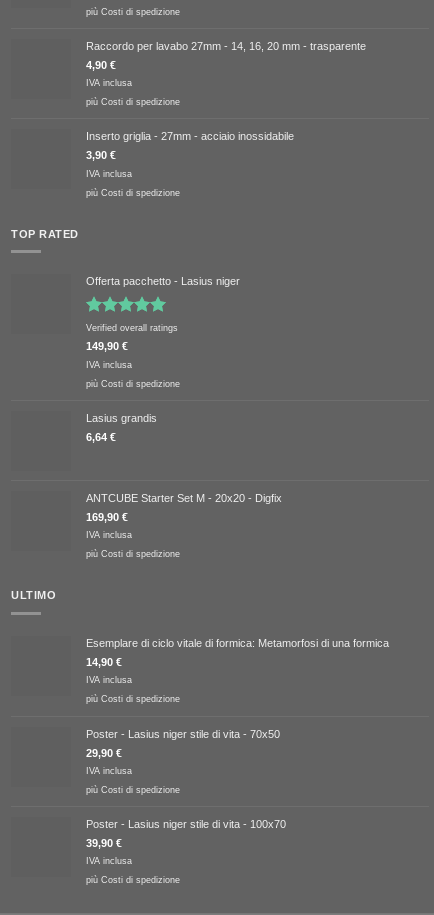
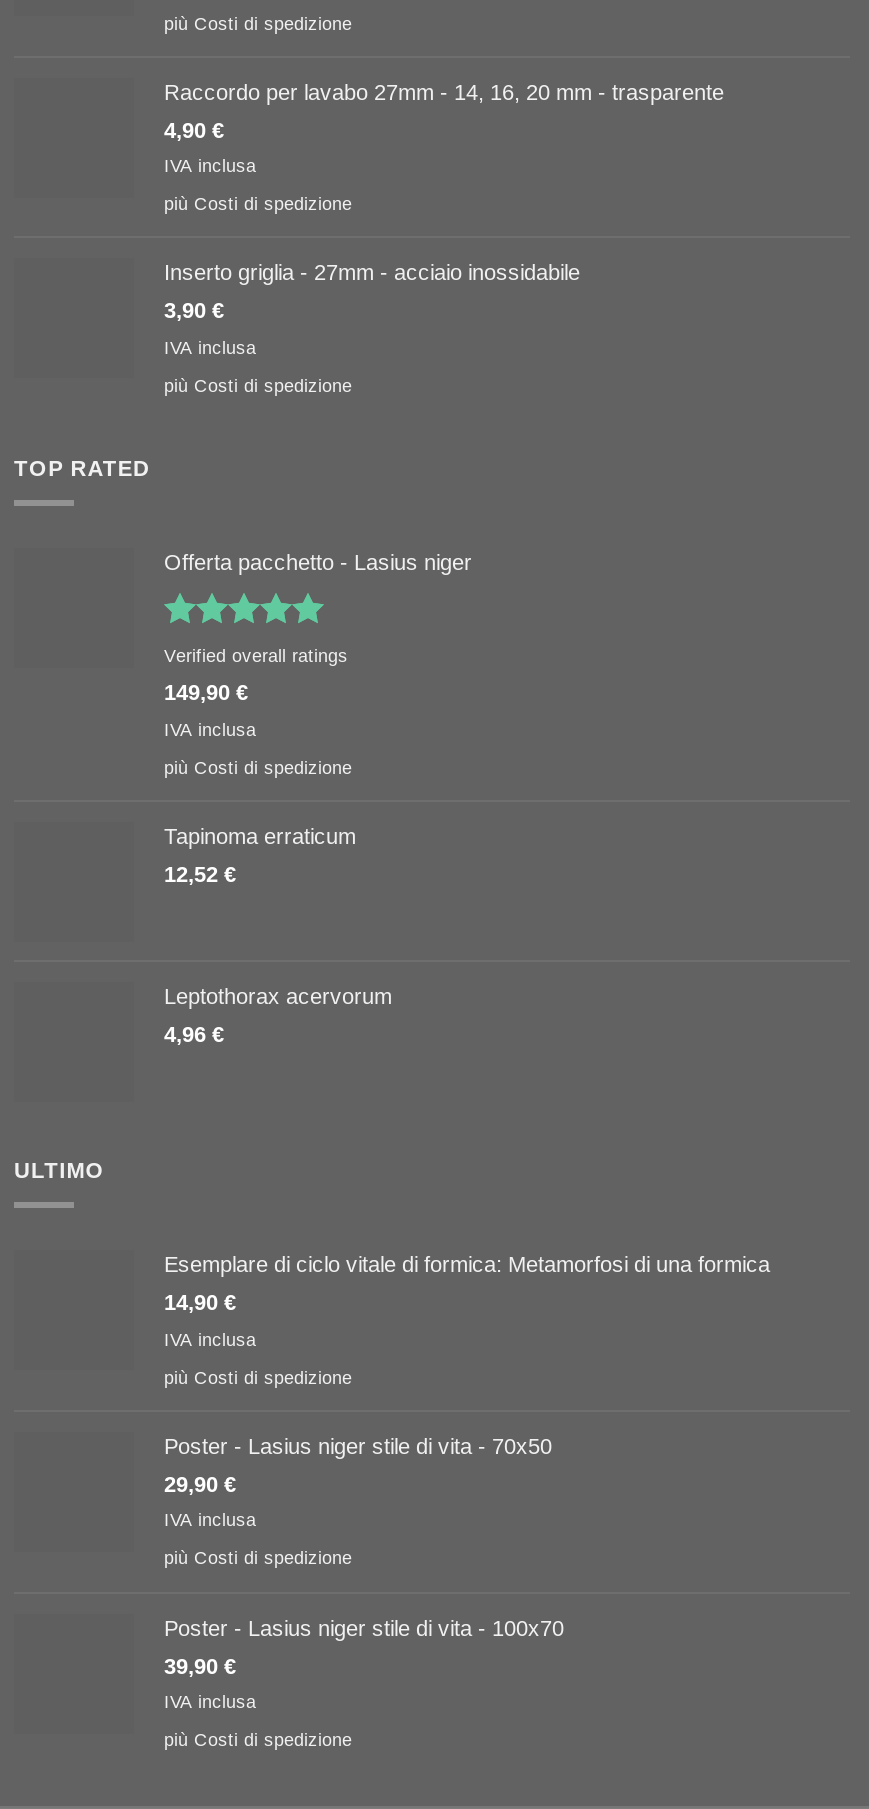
- Lasius grandis
- 6,64 €
+ Tapinoma erraticum
+ 12,52 €

- ANTCUBE Starter Set M - 20x20 - Digfix
- 169,90 €
- IVA inclusa
- più Costi di spedizione
+ Leptothorax acervorum
+ 4,96 €
